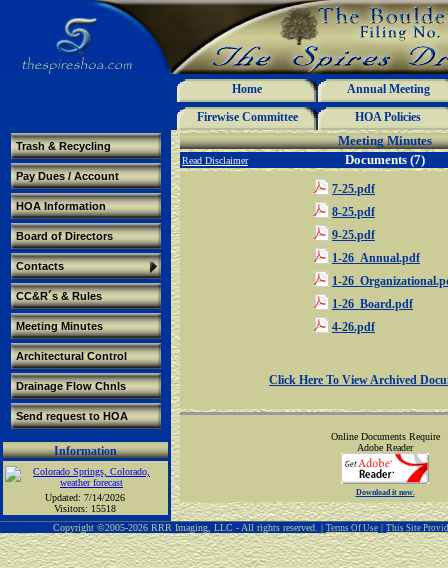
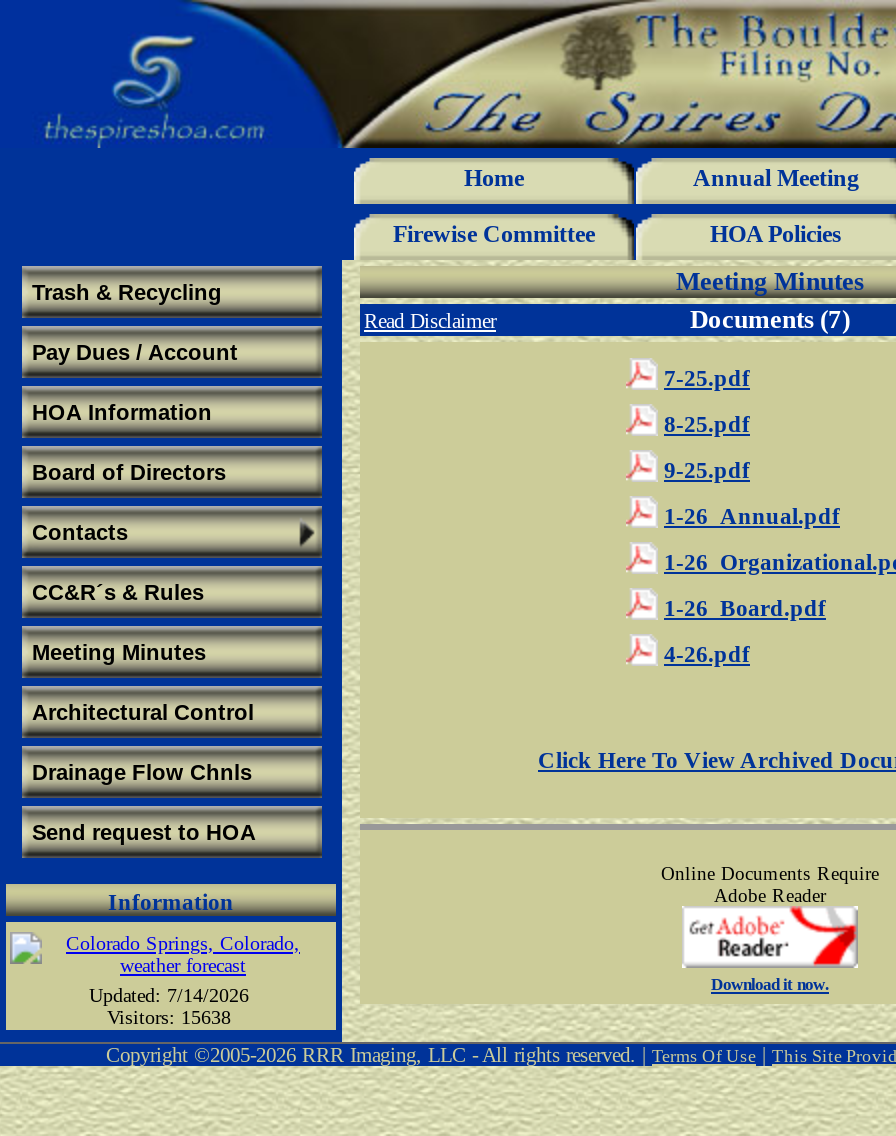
- Visitors: 15518
+ Visitors: 15638
